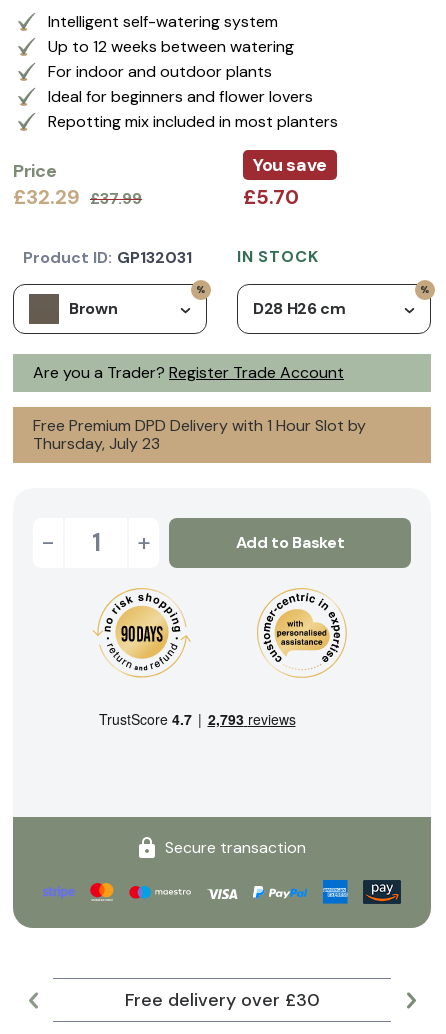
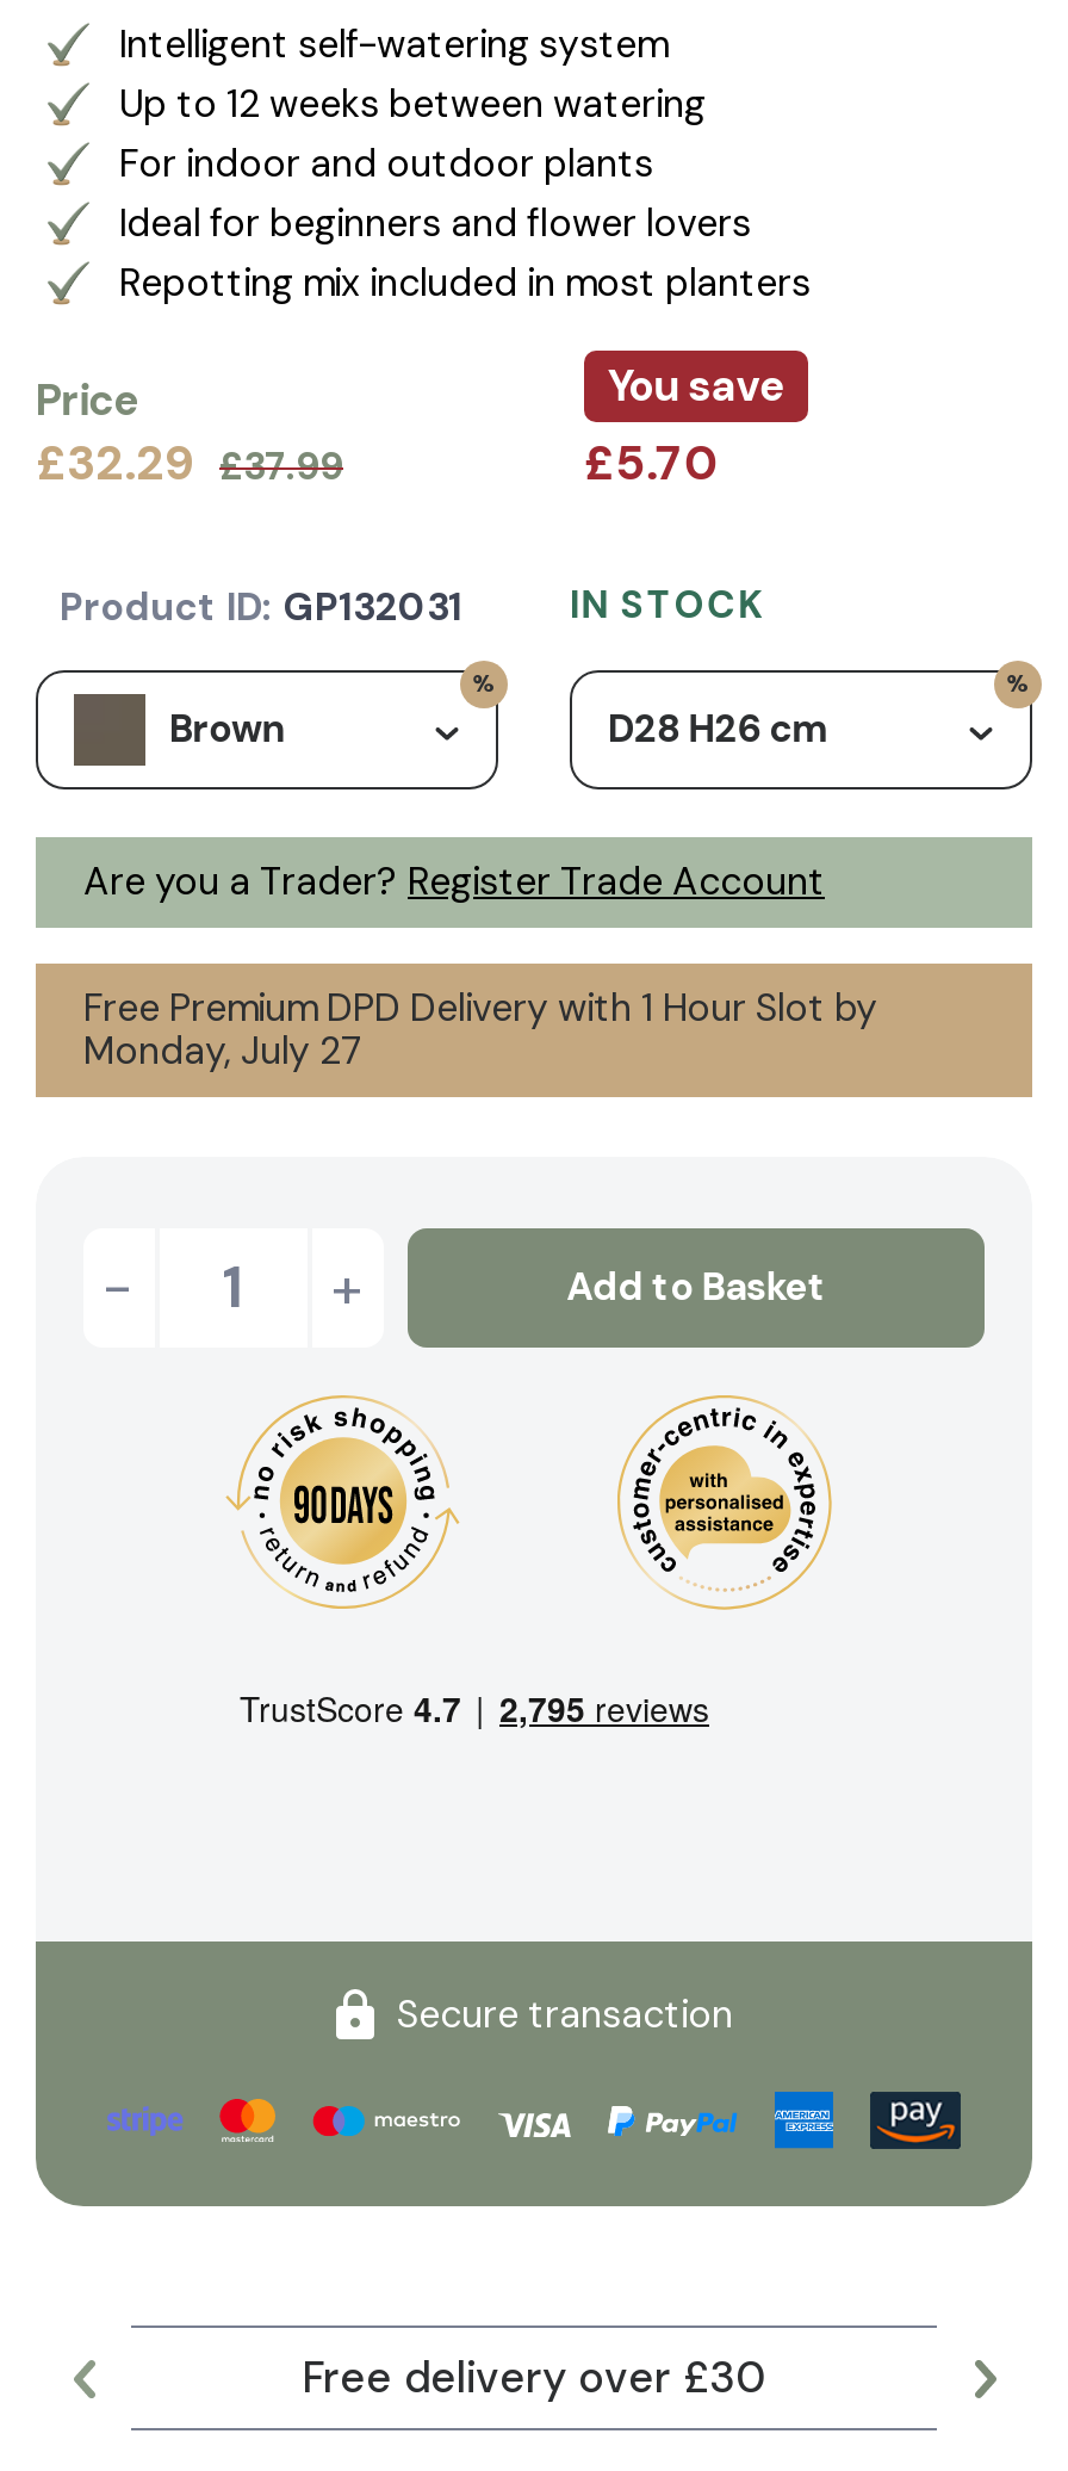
- Thursday, July 23
+ Monday, July 27
